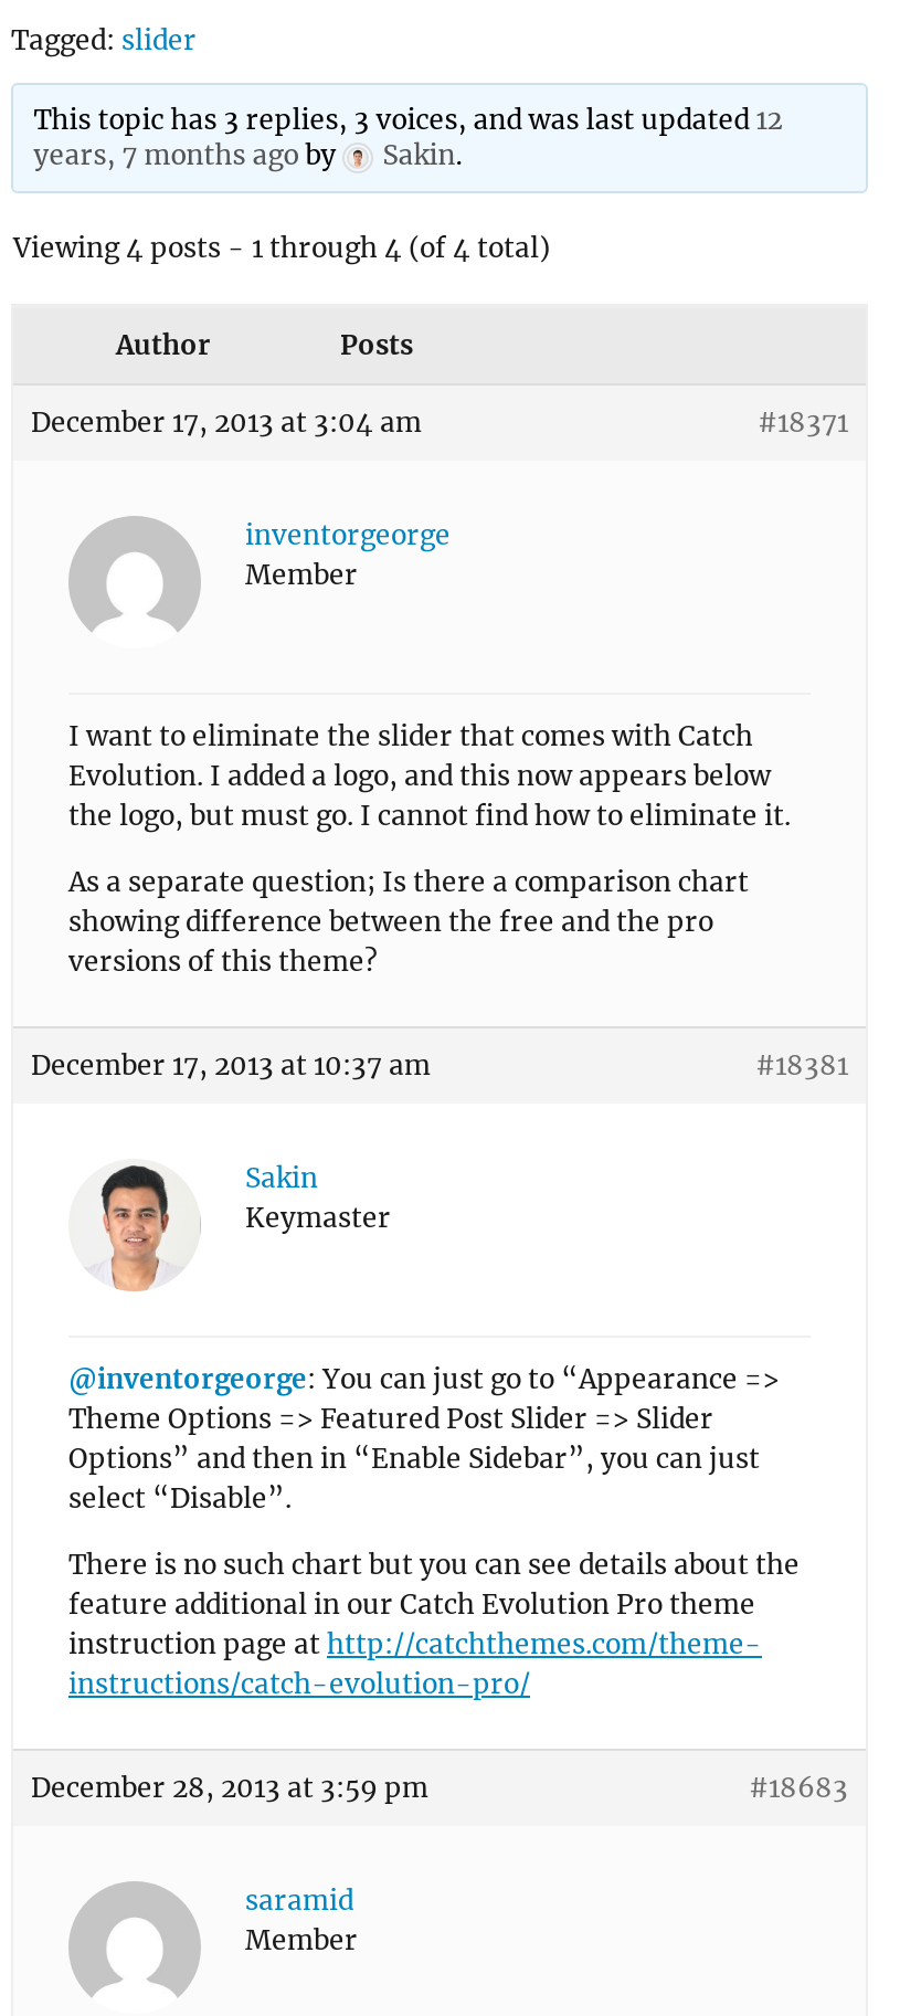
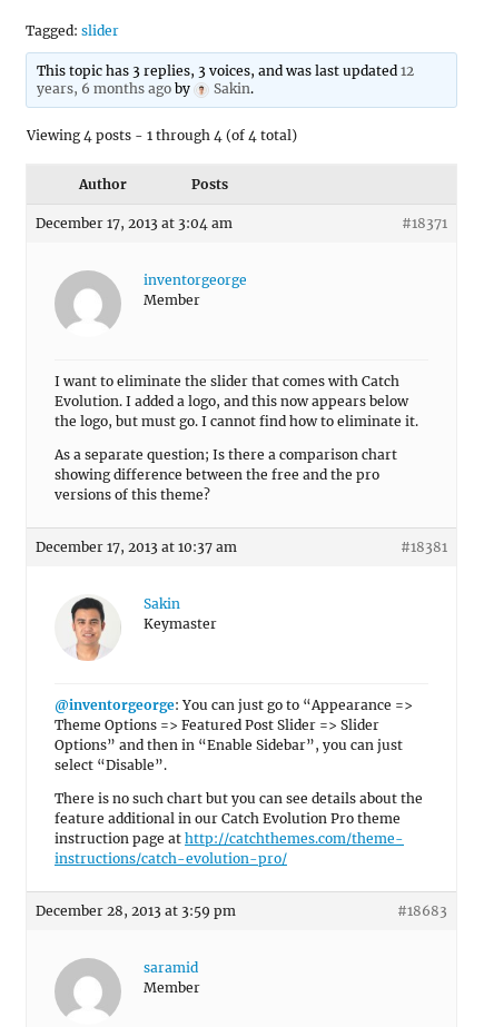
- years, 7 months ago by
+ years, 6 months ago by
